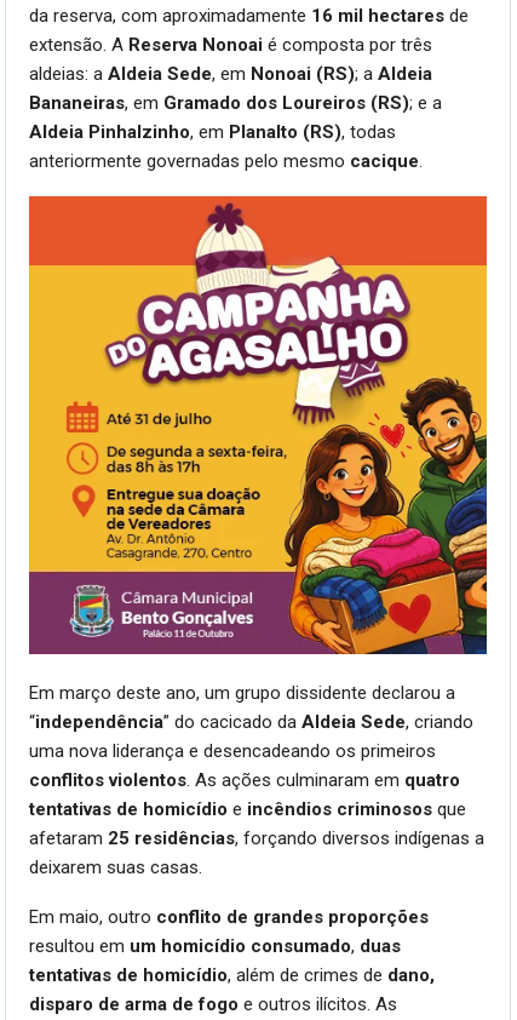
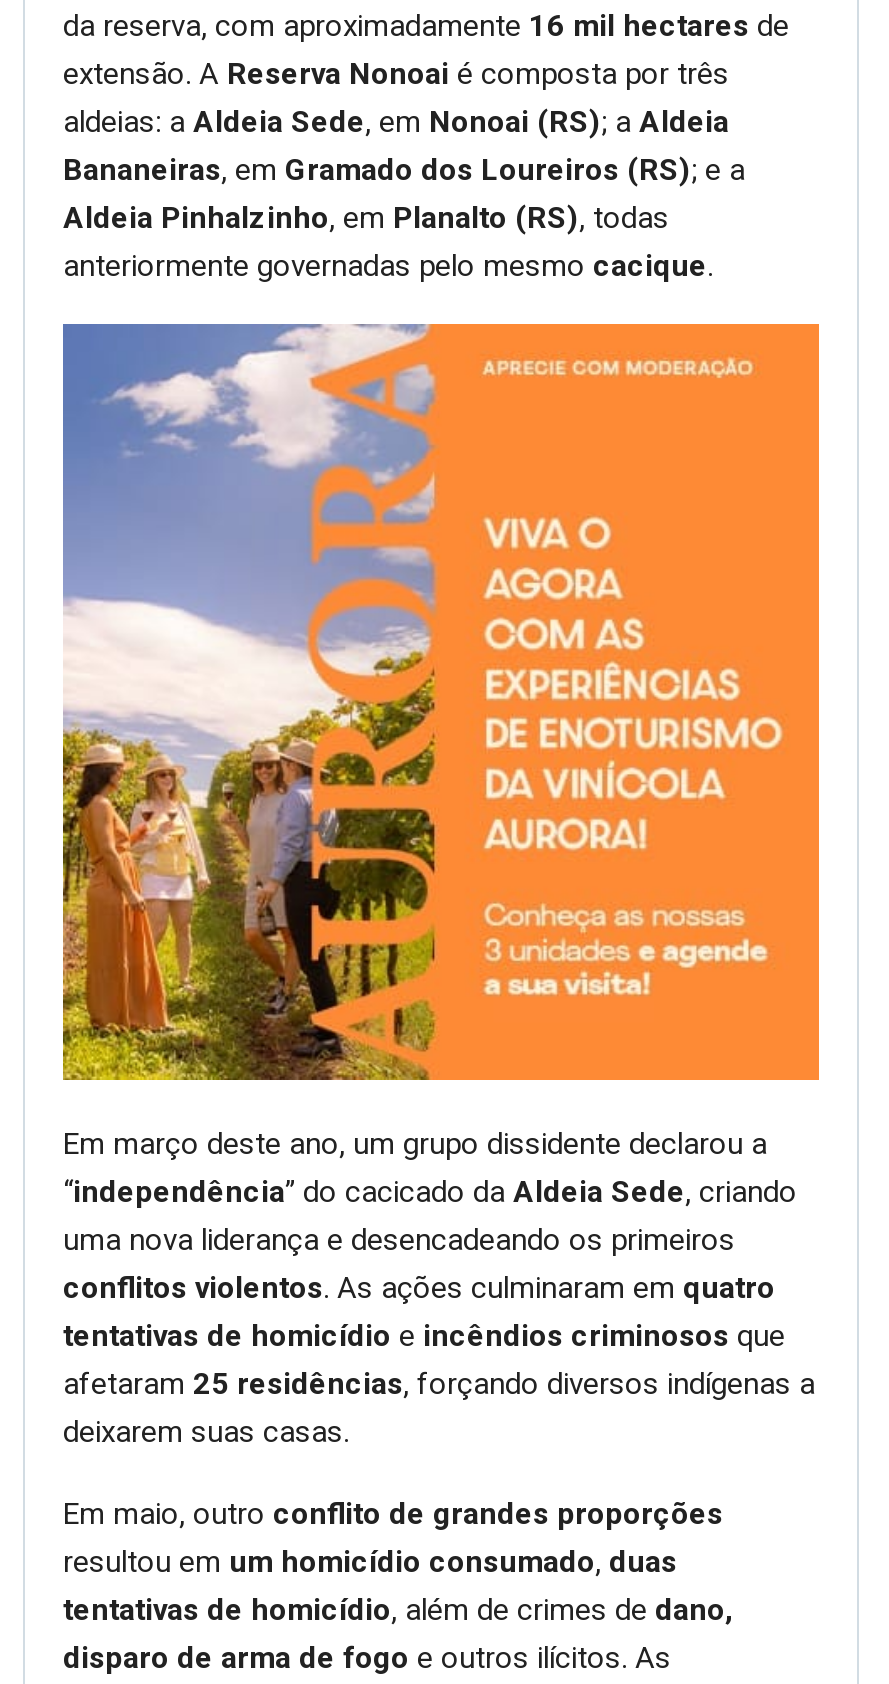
- [image]
+ [image]
